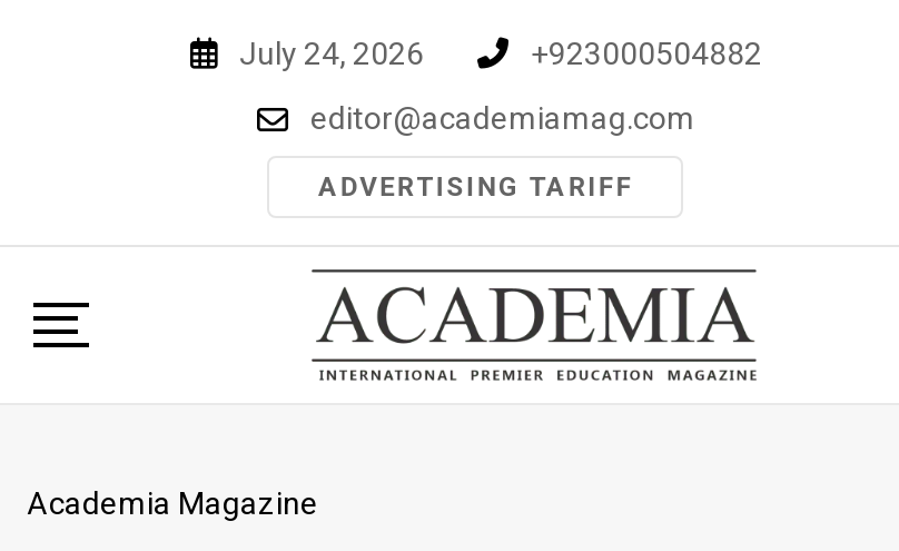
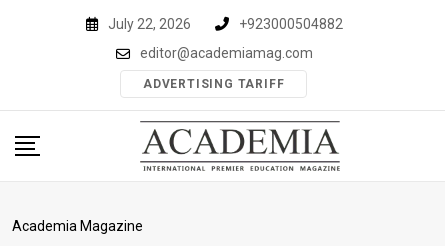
- July 24, 2026
+ July 22, 2026
